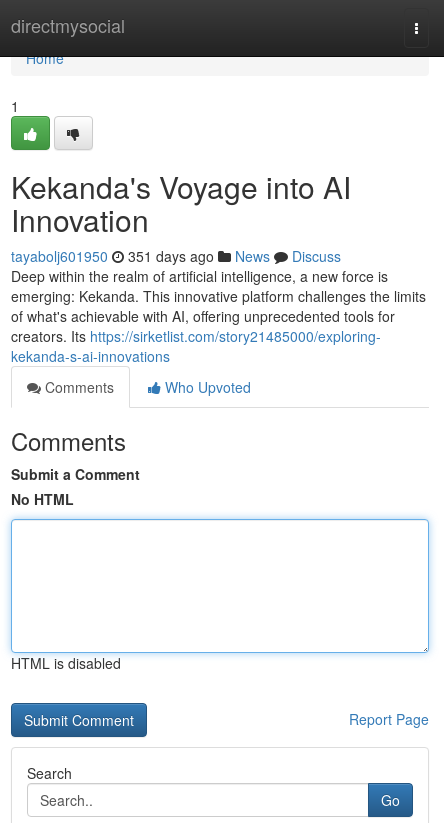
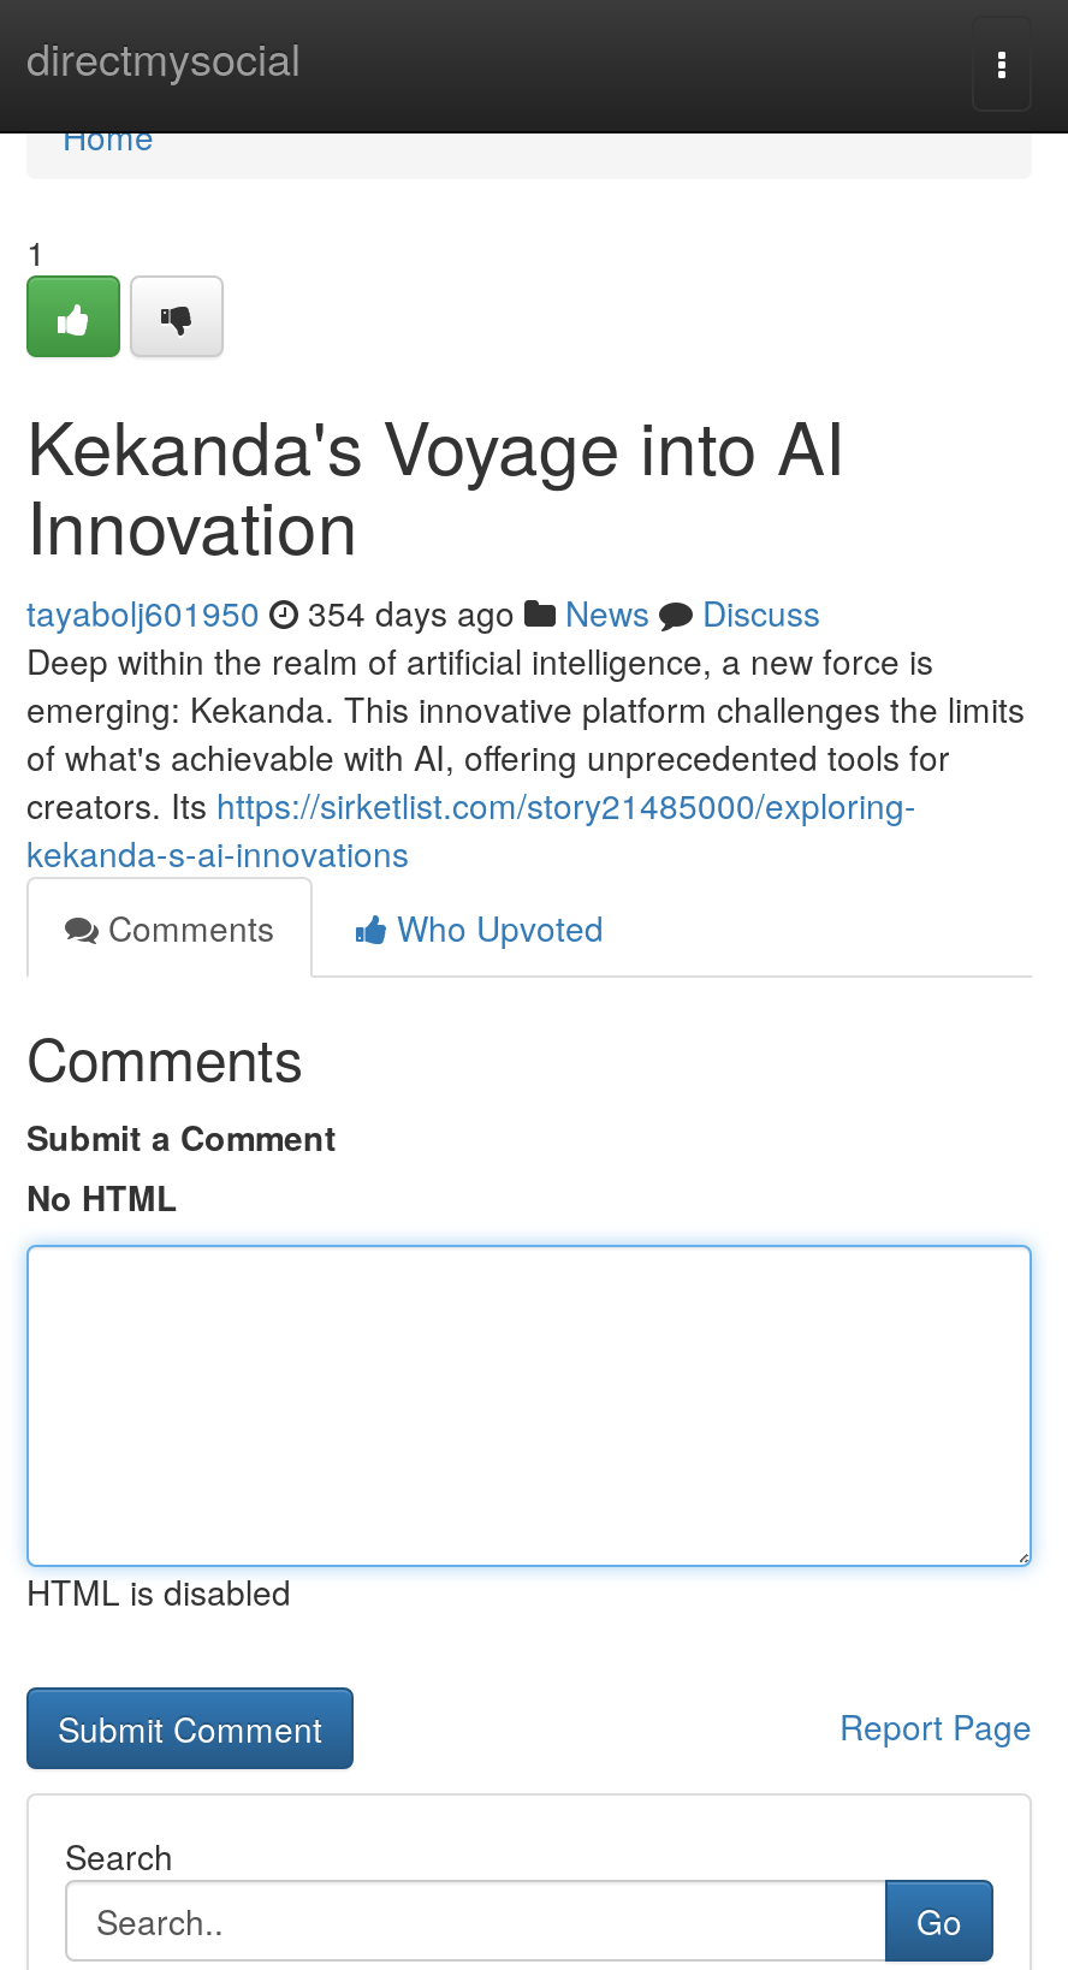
- tayabolj601950 351 days ago News Discuss
+ tayabolj601950 354 days ago News Discuss
